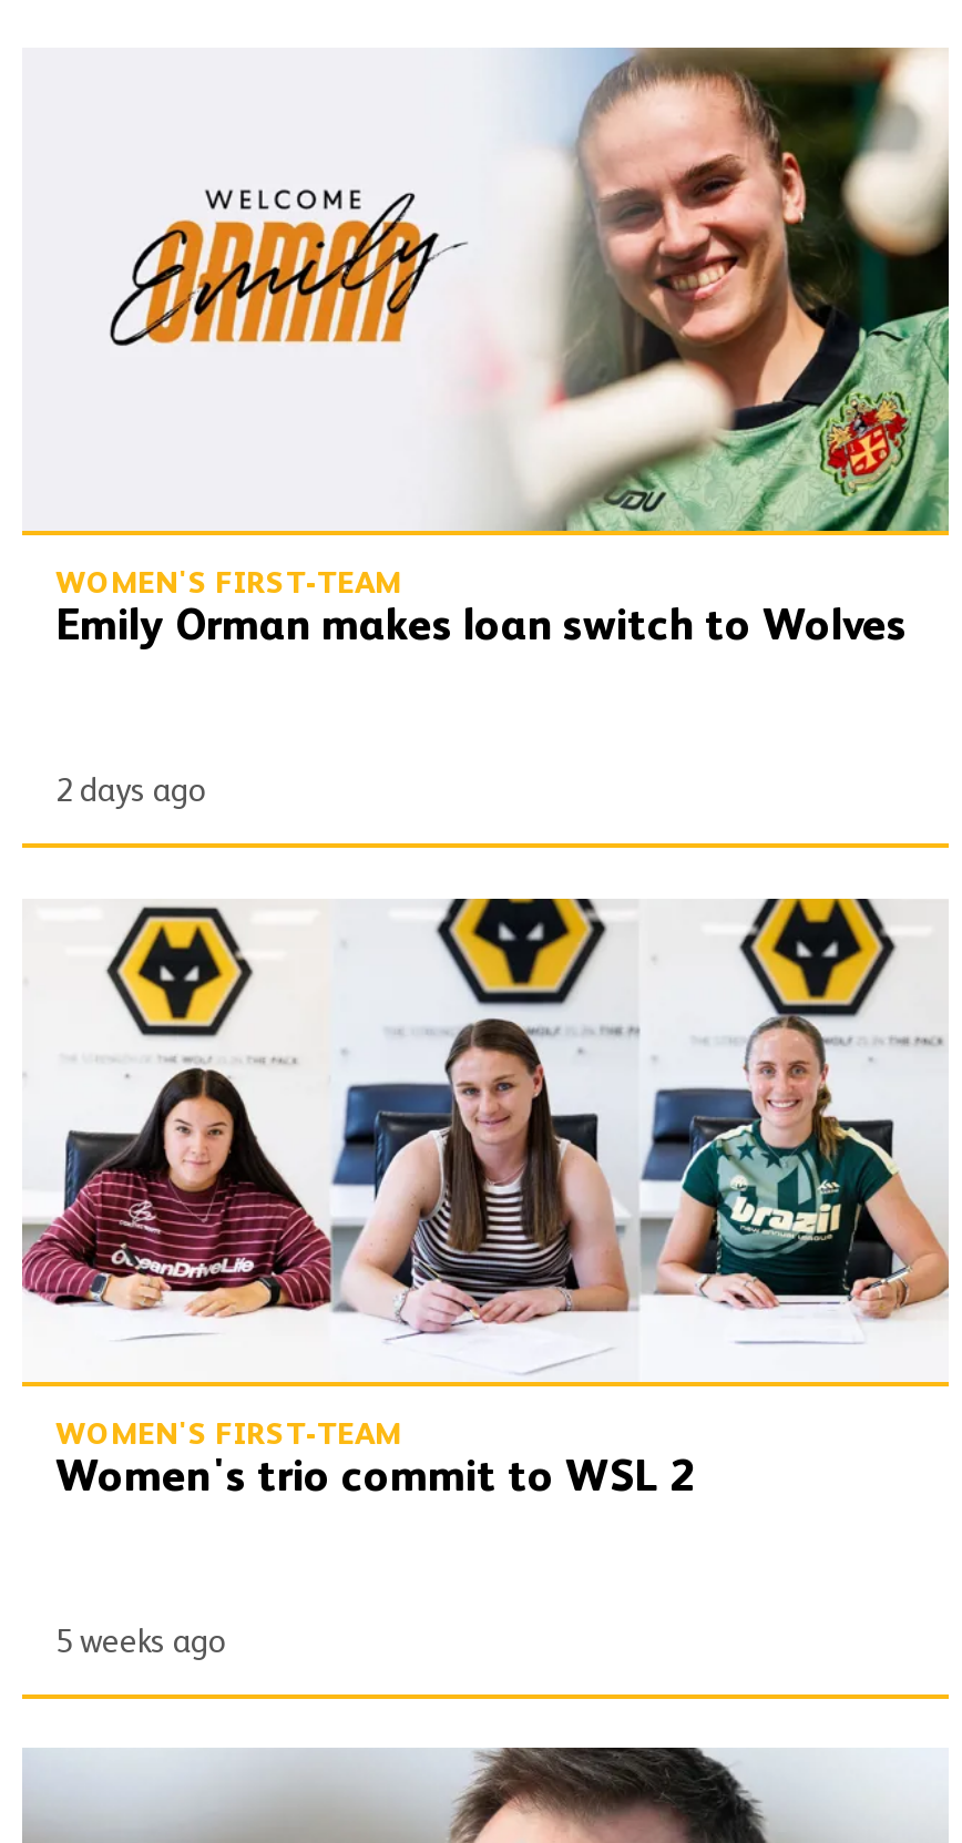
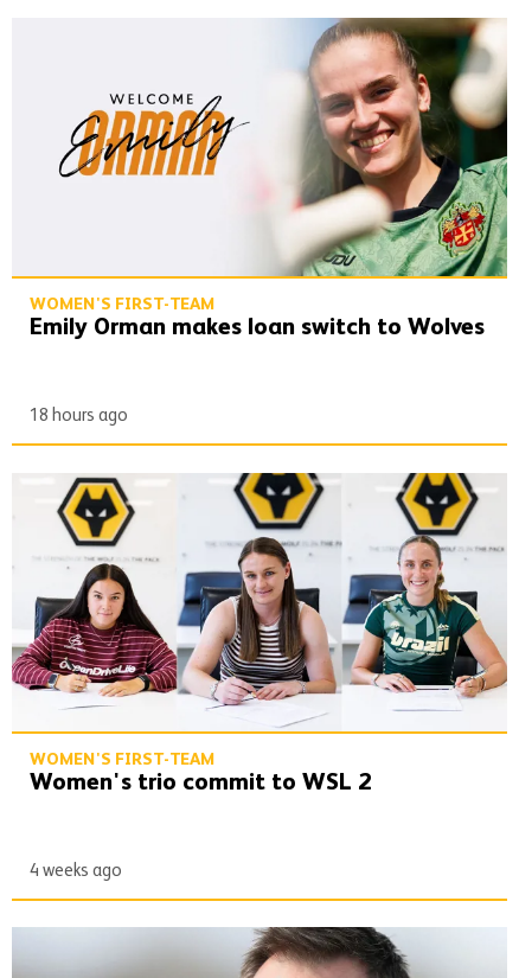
- 2 days ago
+ 18 hours ago

- 5 weeks ago
+ 4 weeks ago
